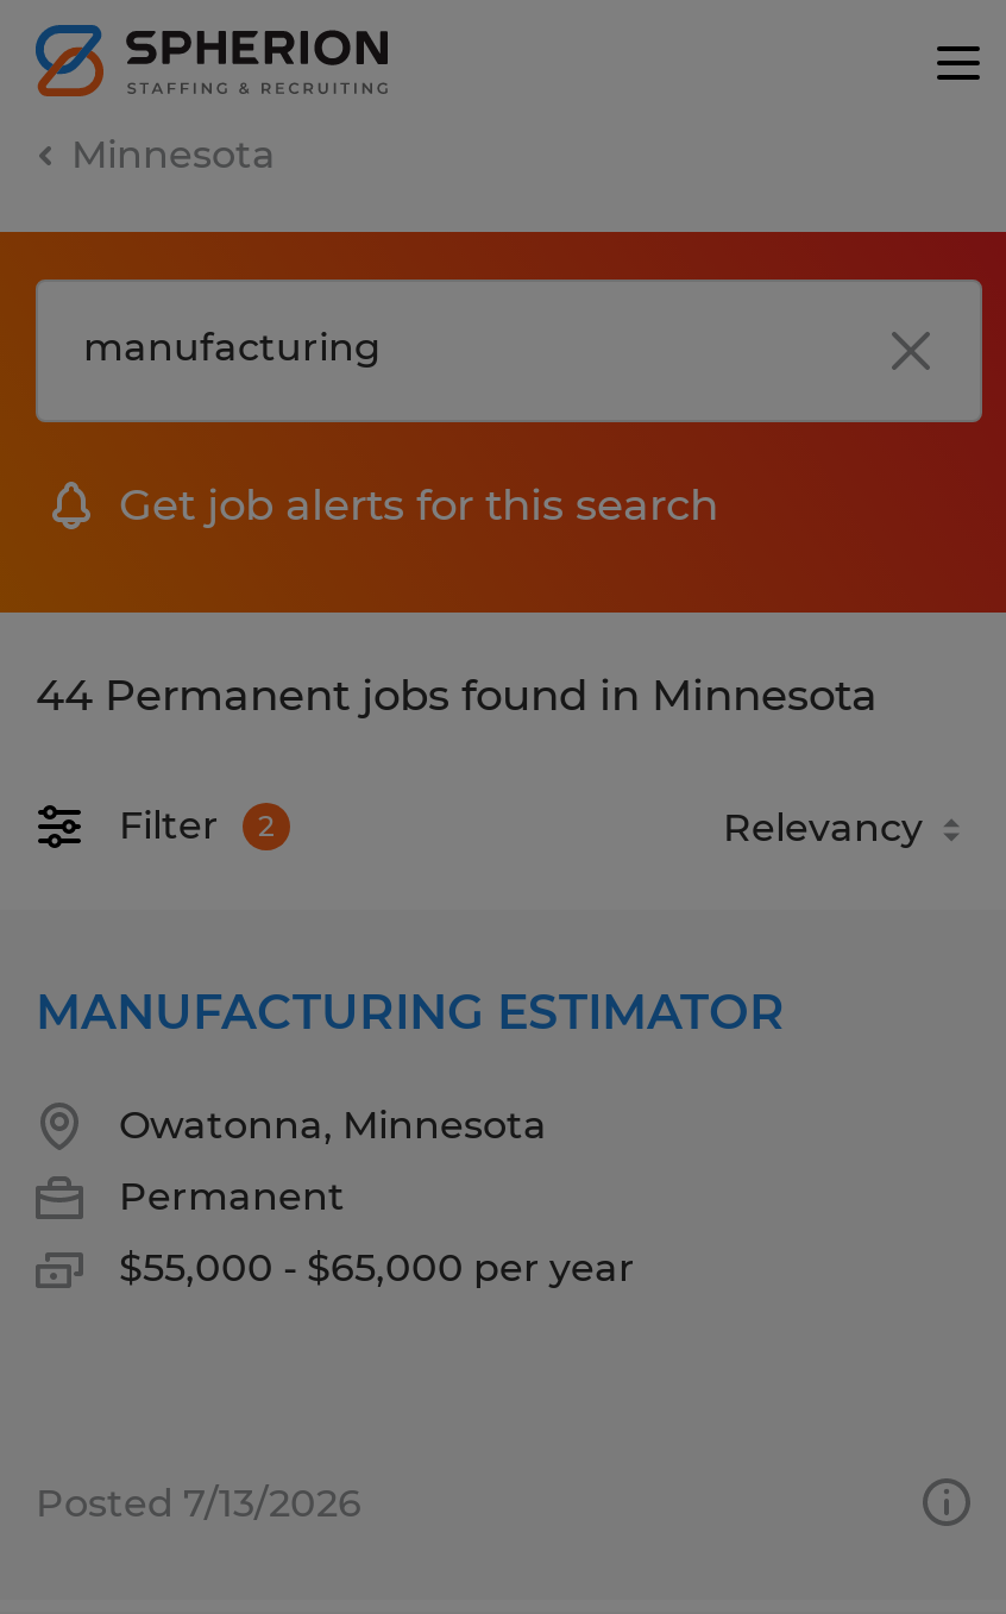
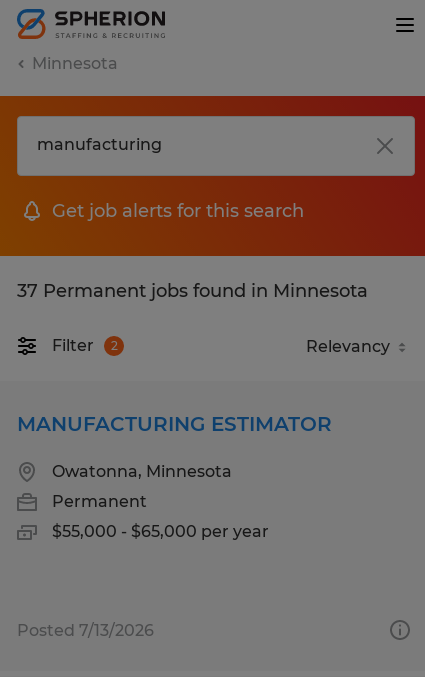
- 44 Permanent jobs found in Minnesota
+ 37 Permanent jobs found in Minnesota
